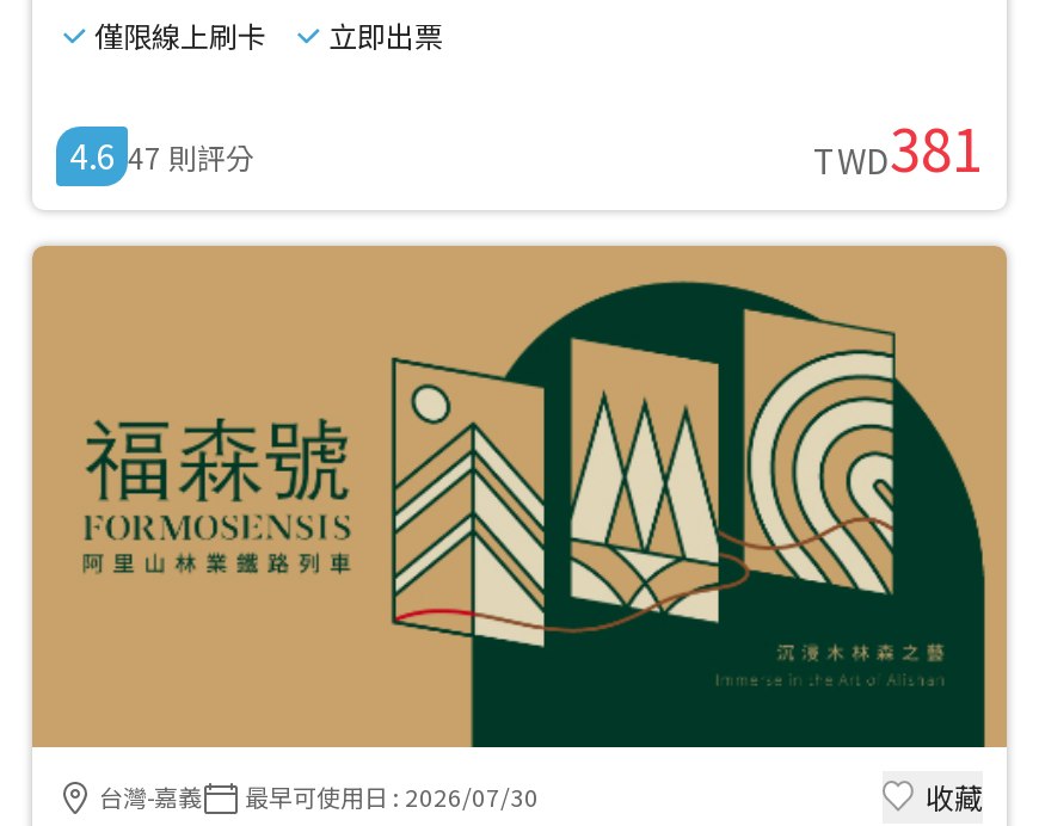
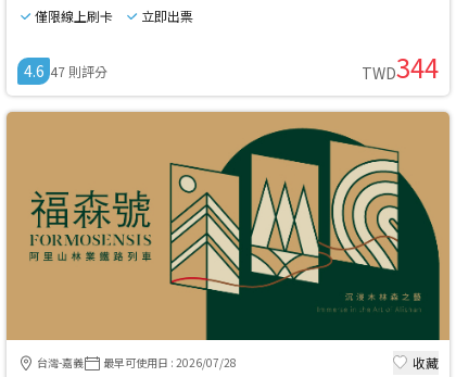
- TWD381
+ TWD344

- 最早可使用日: 2026/07/30
+ 最早可使用日: 2026/07/28
